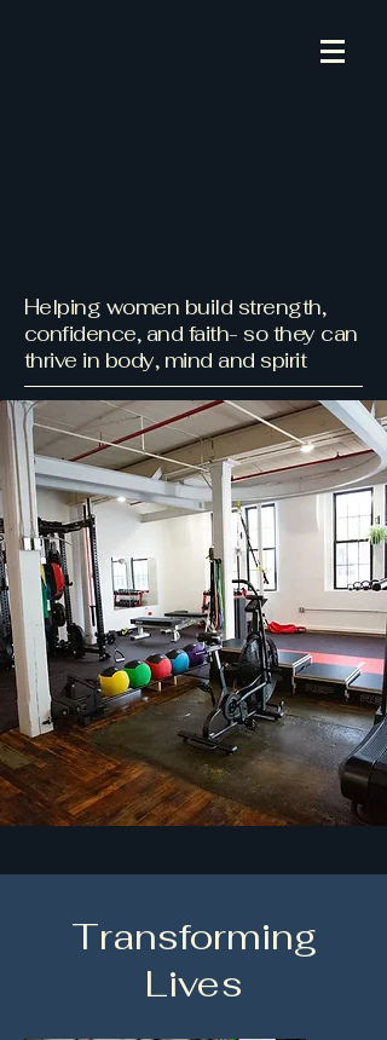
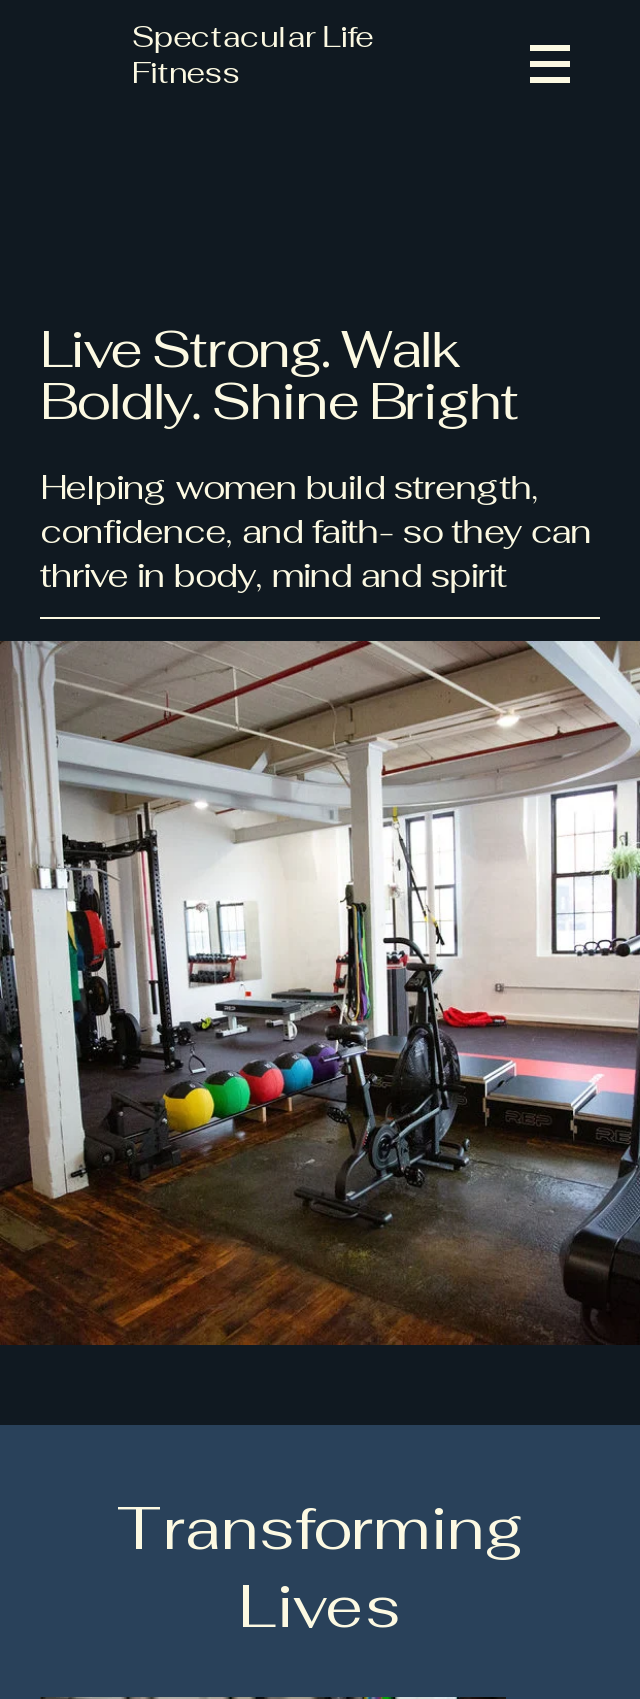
+ Live Strong. Walk
+ Boldly. Shine Bright

+ Spectacular Life
+ Fitness
